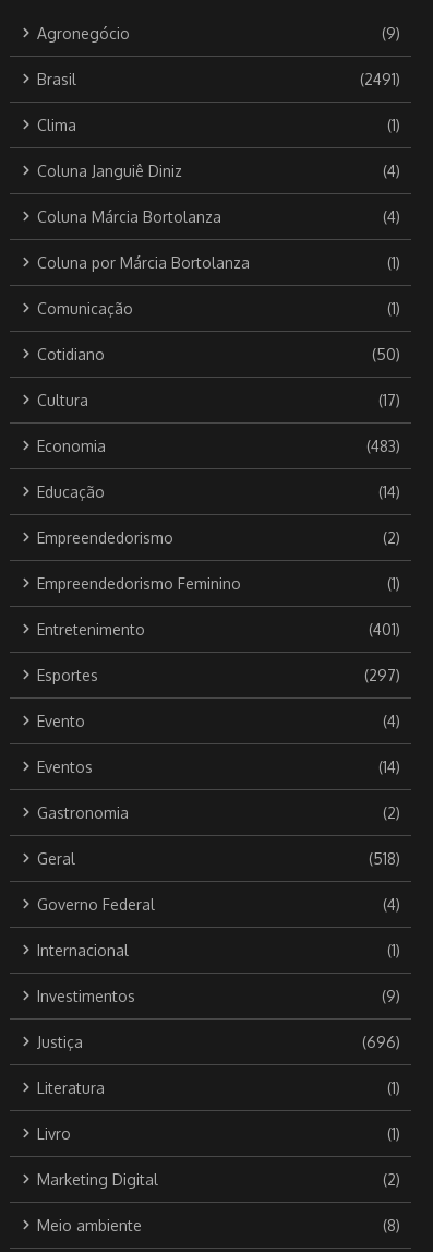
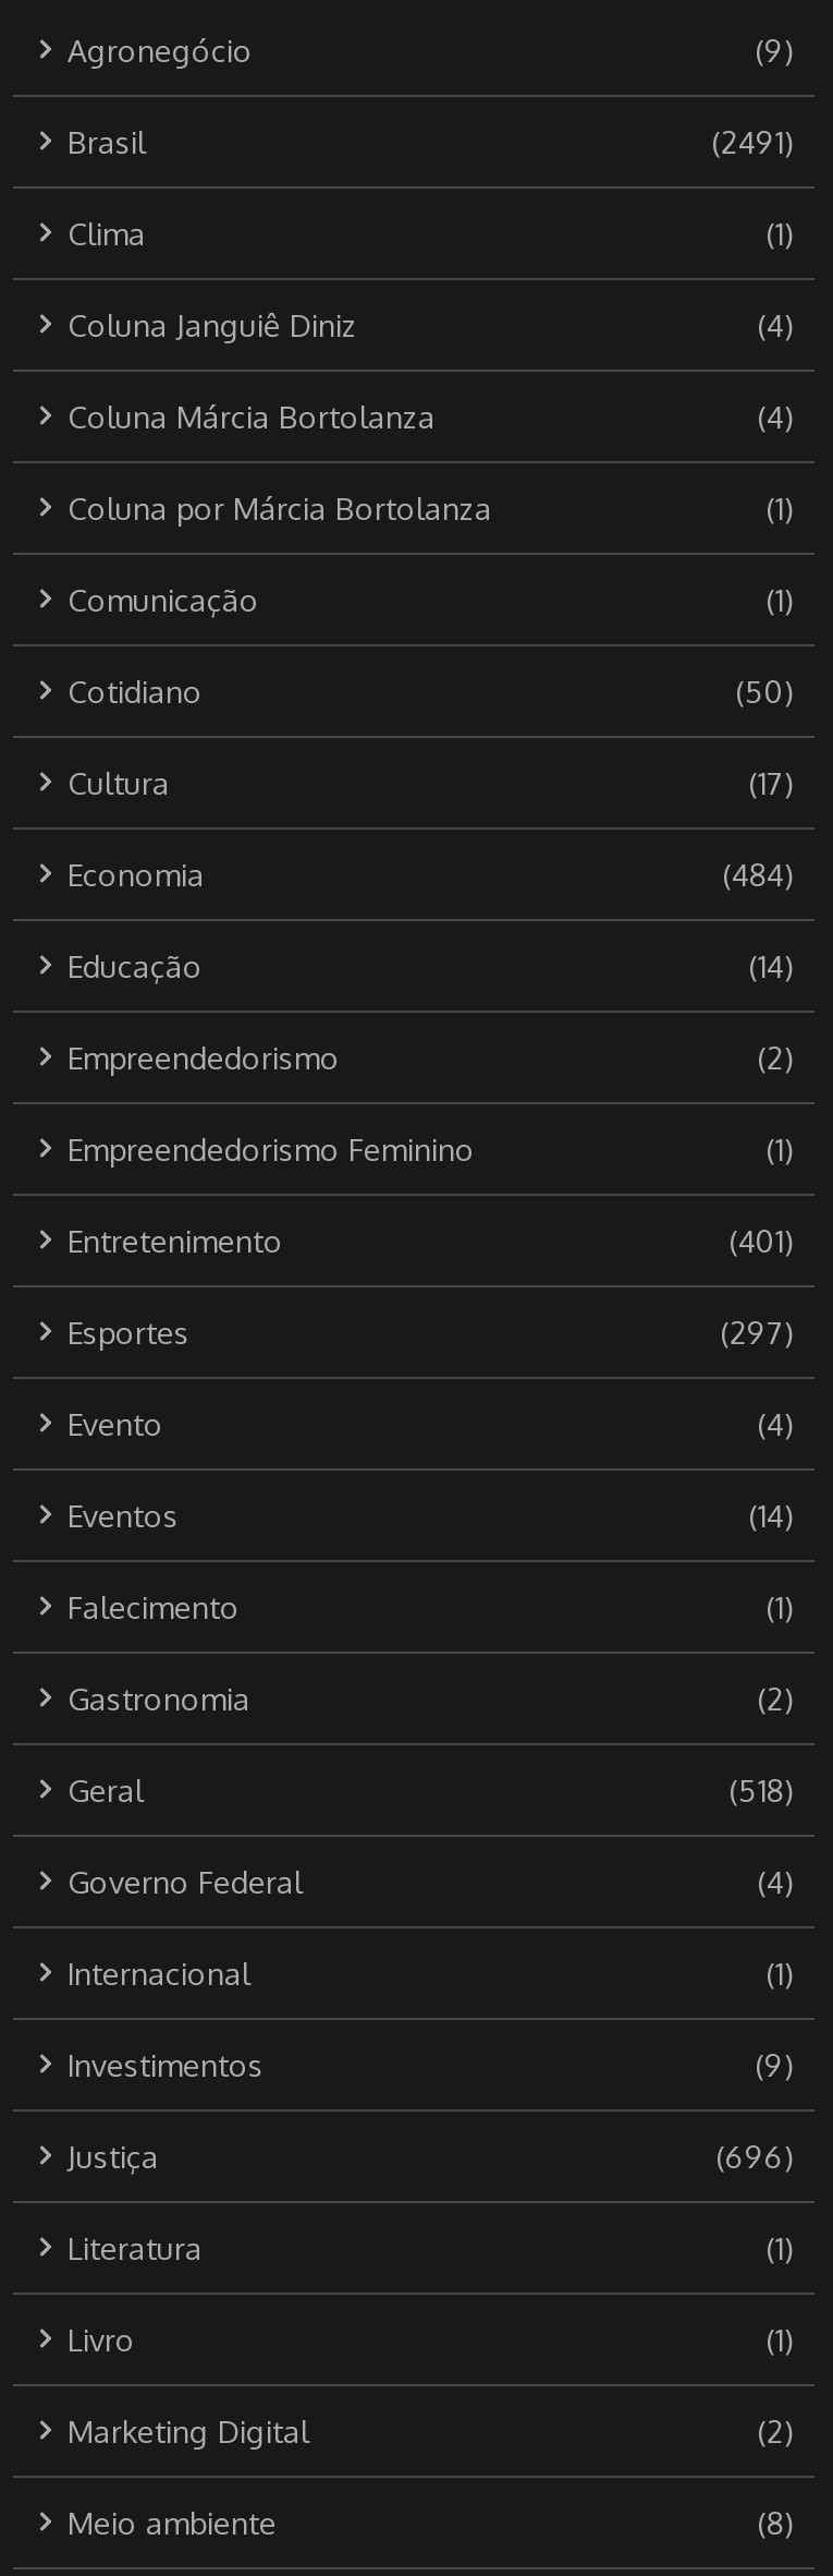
- (483)
+ (484)

+ Falecimento
+ (1)
